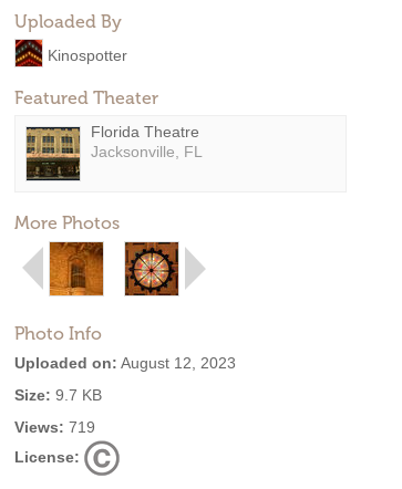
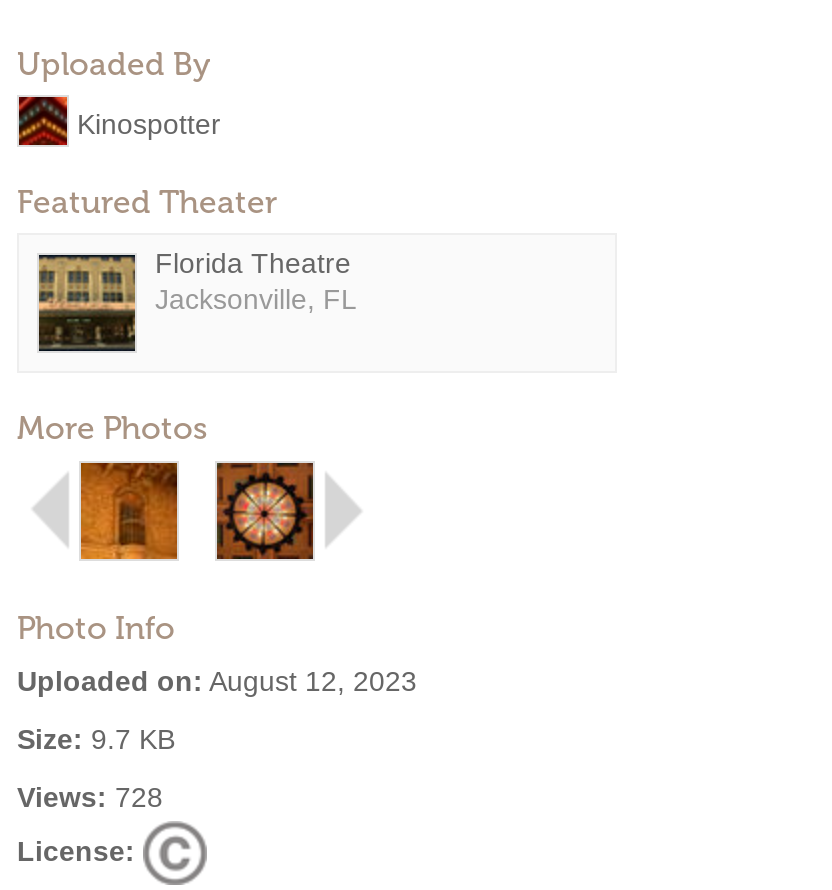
- Views: 719
+ Views: 728
